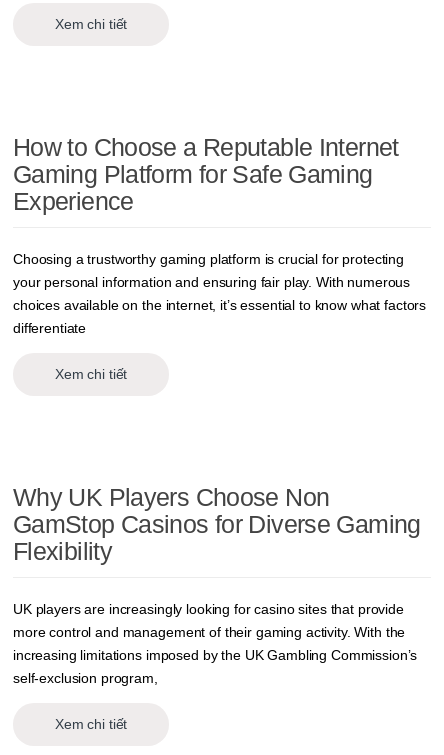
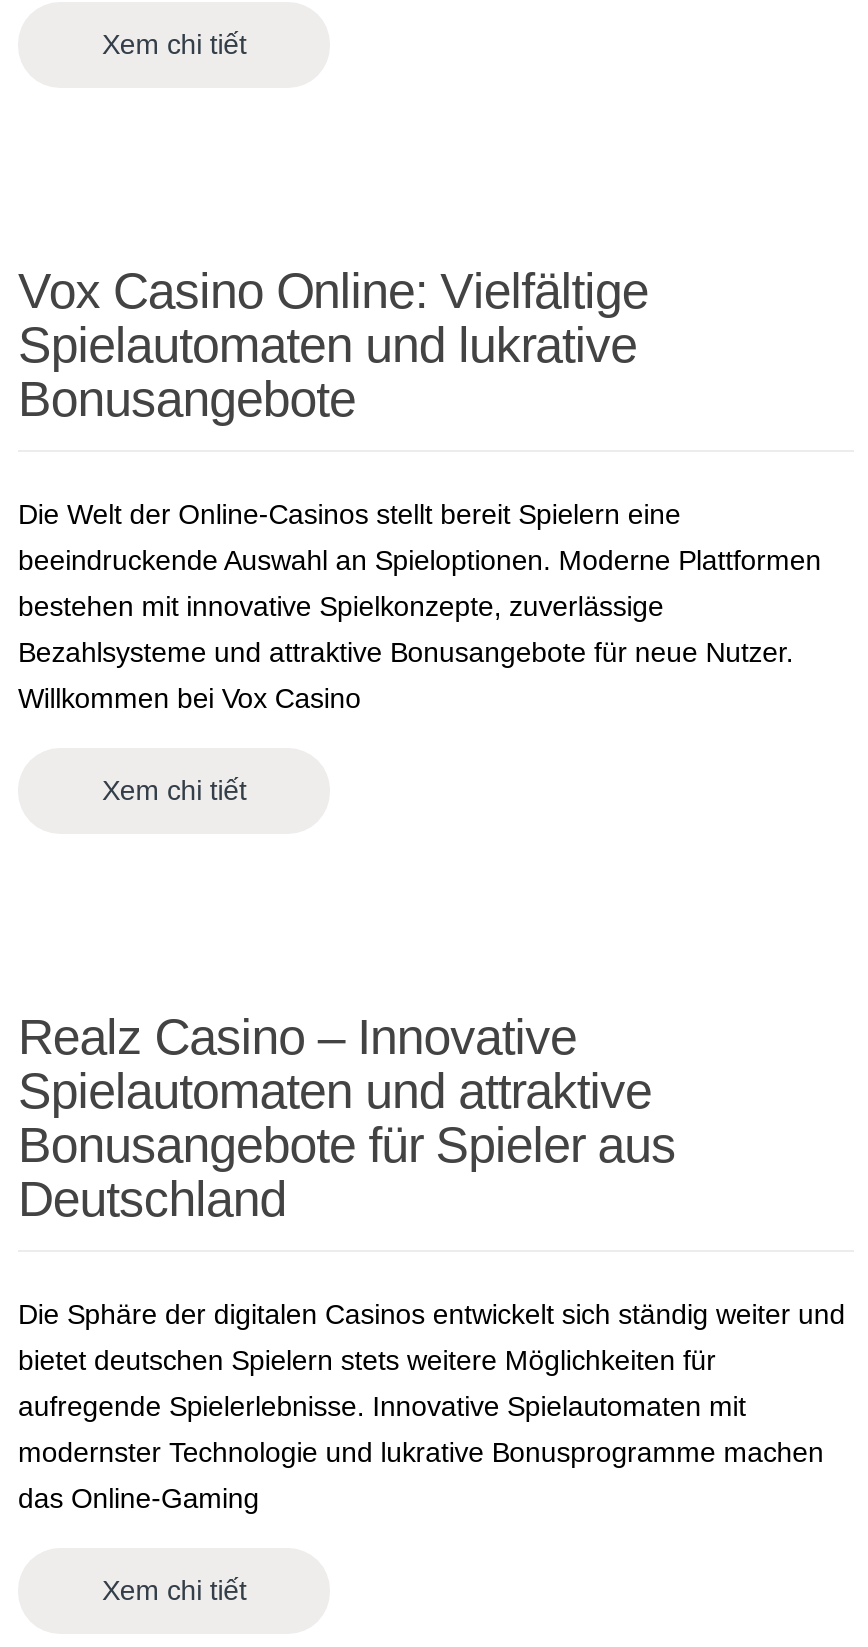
- How to Choose a Reputable Internet
- Gaming Platform for Safe Gaming
- Experience
+ Vox Casino Online: Vielfältige
+ Spielautomaten und lukrative
+ Bonusangebote

- Choosing a trustworthy gaming platform is crucial for protecting
- your personal information and ensuring fair play. With numerous
- choices available on the internet, it’s essential to know what factors
- differentiate
+ Die Welt der Online-Casinos stellt bereit Spielern eine
+ beeindruckende Auswahl an Spieloptionen. Moderne Plattformen
+ bestehen mit innovative Spielkonzepte, zuverlässige
+ Bezahlsysteme und attraktive Bonusangebote für neue Nutzer.
+ Willkommen bei Vox Casino

- Why UK Players Choose Non
- GamStop Casinos for Diverse Gaming
- Flexibility
+ Realz Casino – Innovative
+ Spielautomaten und attraktive
+ Bonusangebote für Spieler aus
+ Deutschland

- UK players are increasingly looking for casino sites that provide
- more control and management of their gaming activity. With the
- increasing limitations imposed by the UK Gambling Commission’s
- self-exclusion program,
+ Die Sphäre der digitalen Casinos entwickelt sich ständig weiter und
+ bietet deutschen Spielern stets weitere Möglichkeiten für
+ aufregende Spielerlebnisse. Innovative Spielautomaten mit
+ modernster Technologie und lukrative Bonusprogramme machen
+ das Online-Gaming
